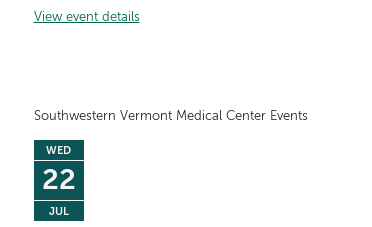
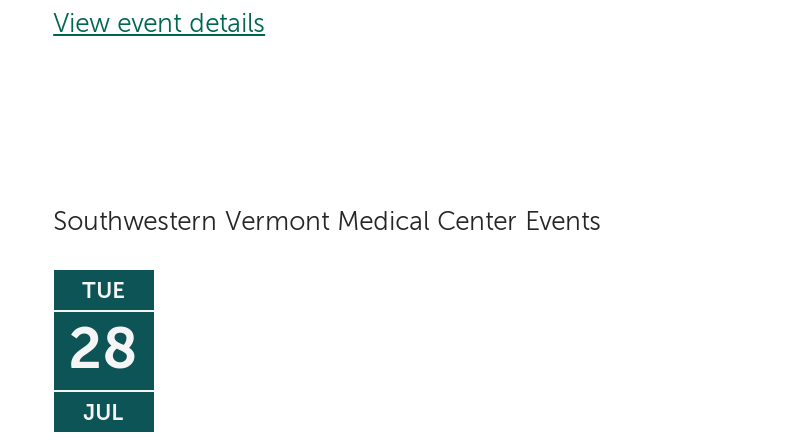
- WED
- 22
+ TUE
+ 28
